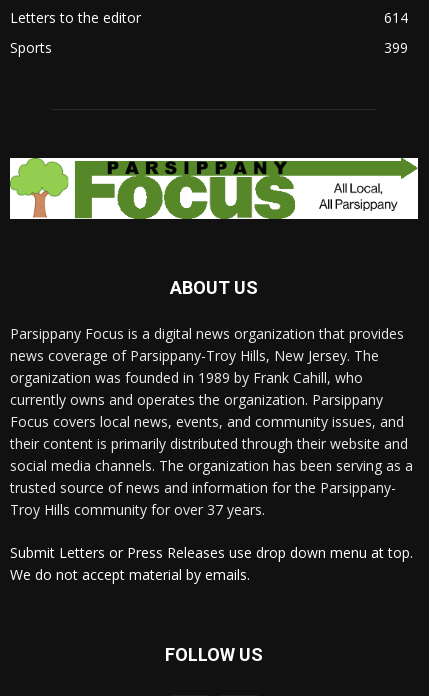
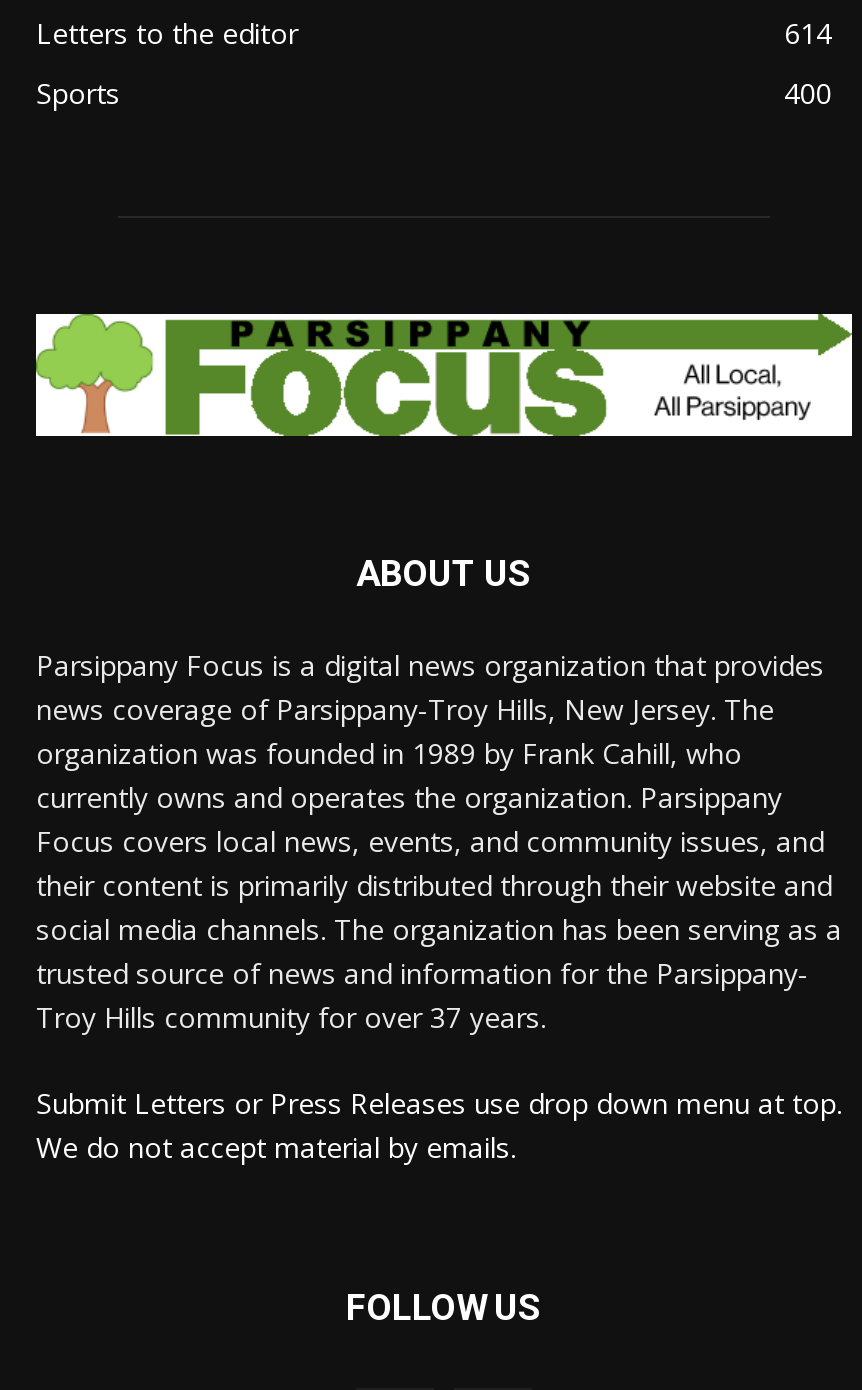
- 399
+ 400
